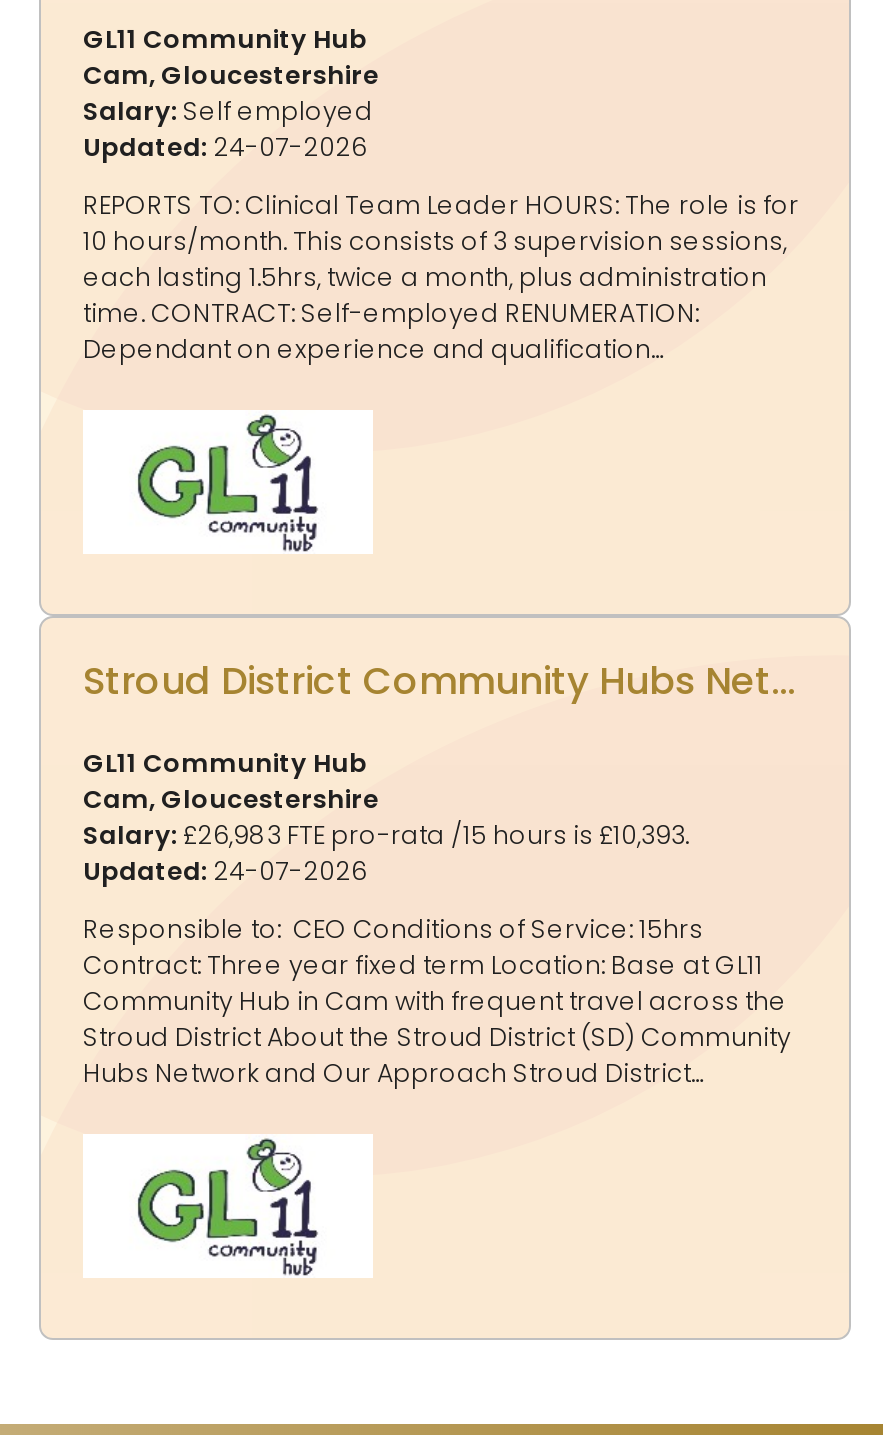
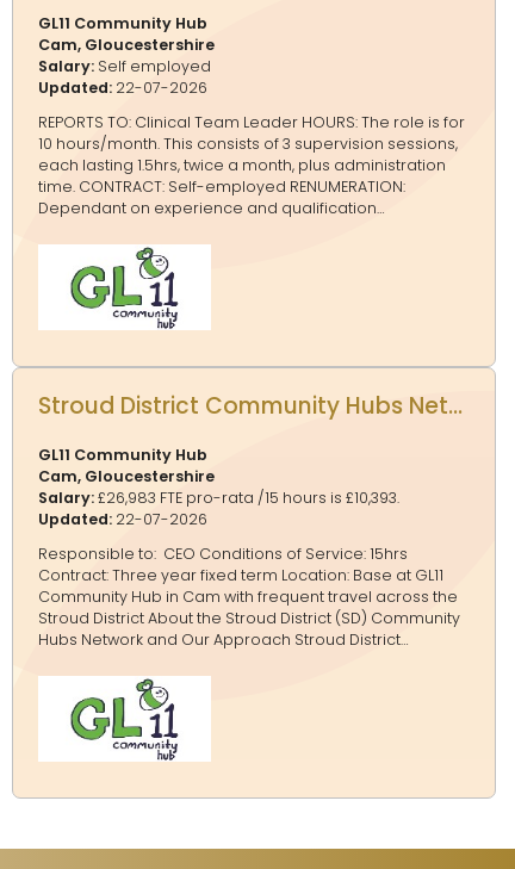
- Updated: 24-07-2026
+ Updated: 22-07-2026

- Updated: 24-07-2026
+ Updated: 22-07-2026
